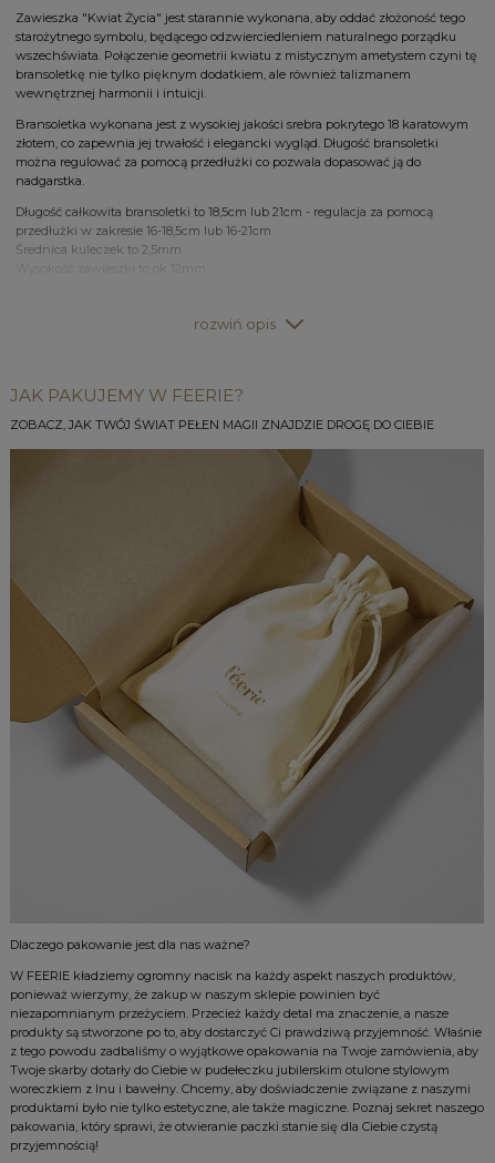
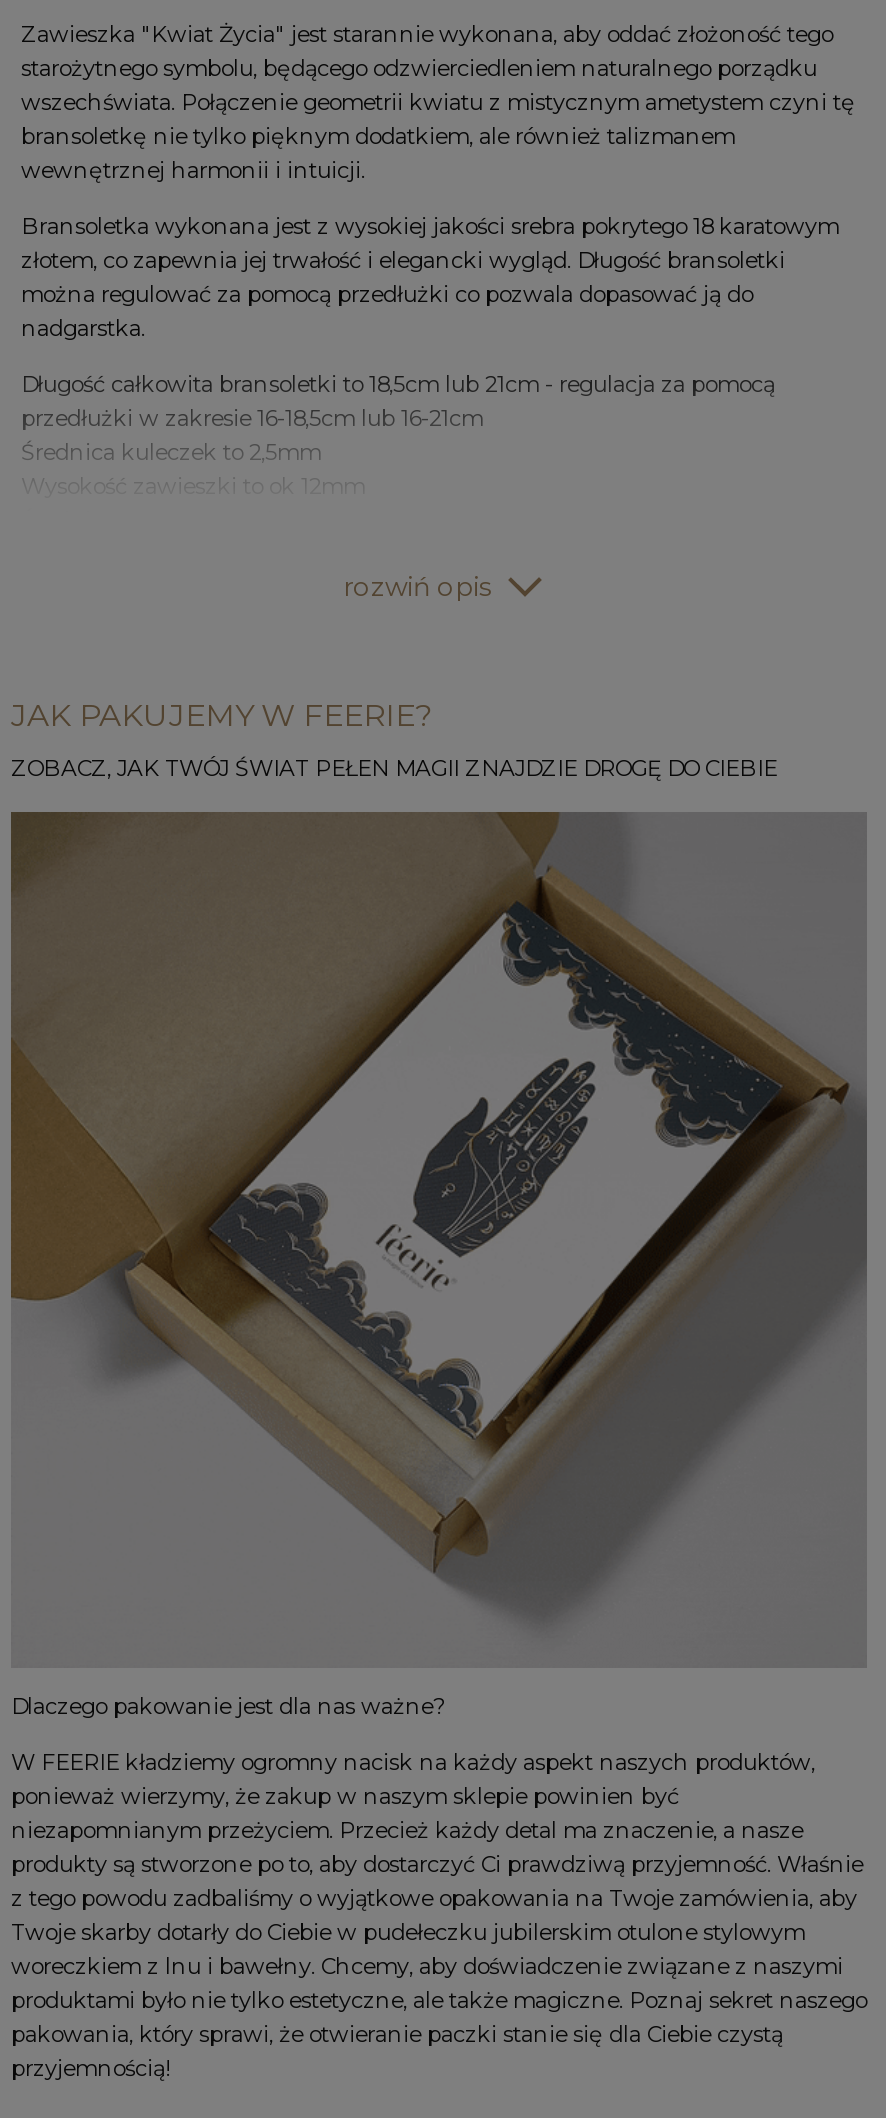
- [image]
+ [image]
